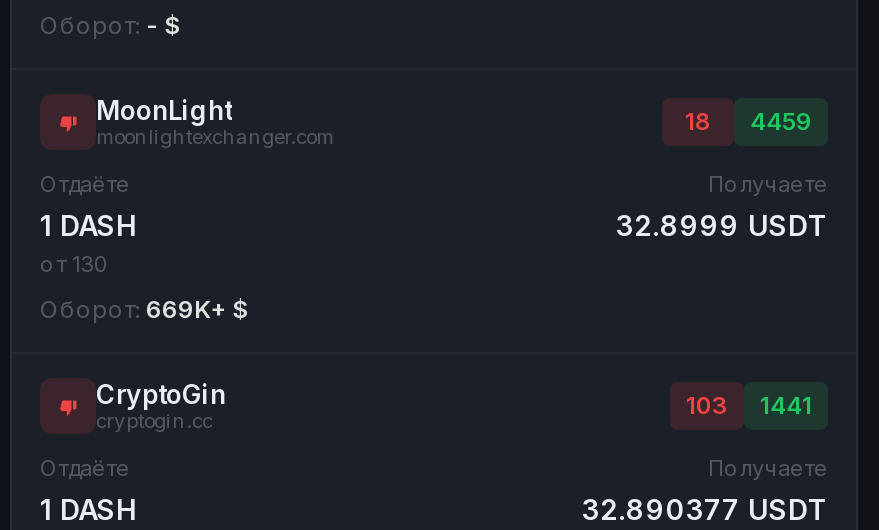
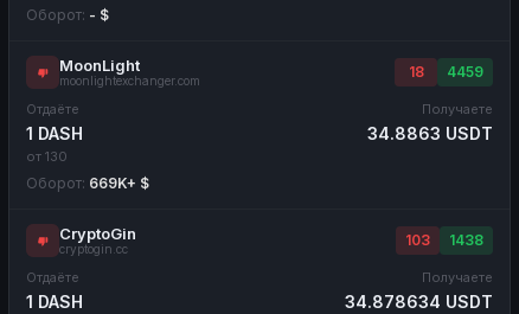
- 32.8999 USDT
+ 34.8863 USDT

- 103 1441
+ 103 1438

- 32.890377 USDT
+ 34.878634 USDT
